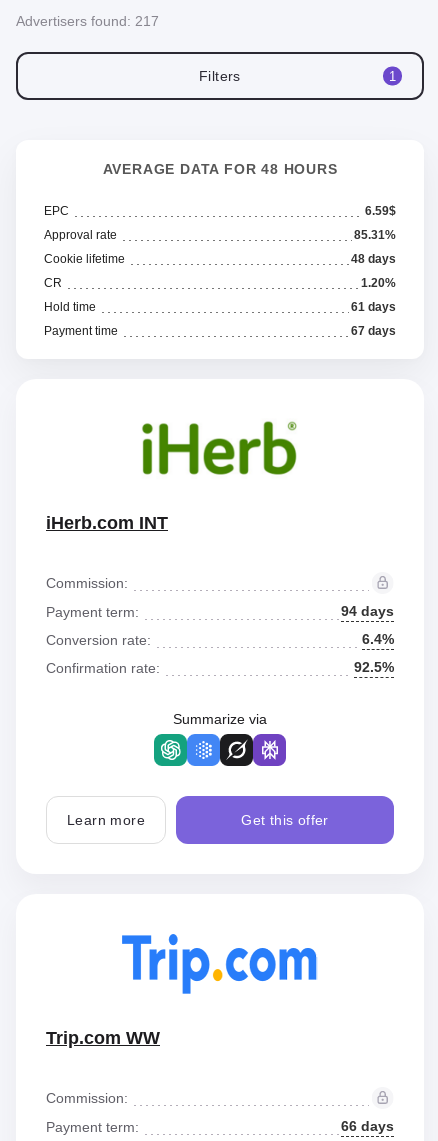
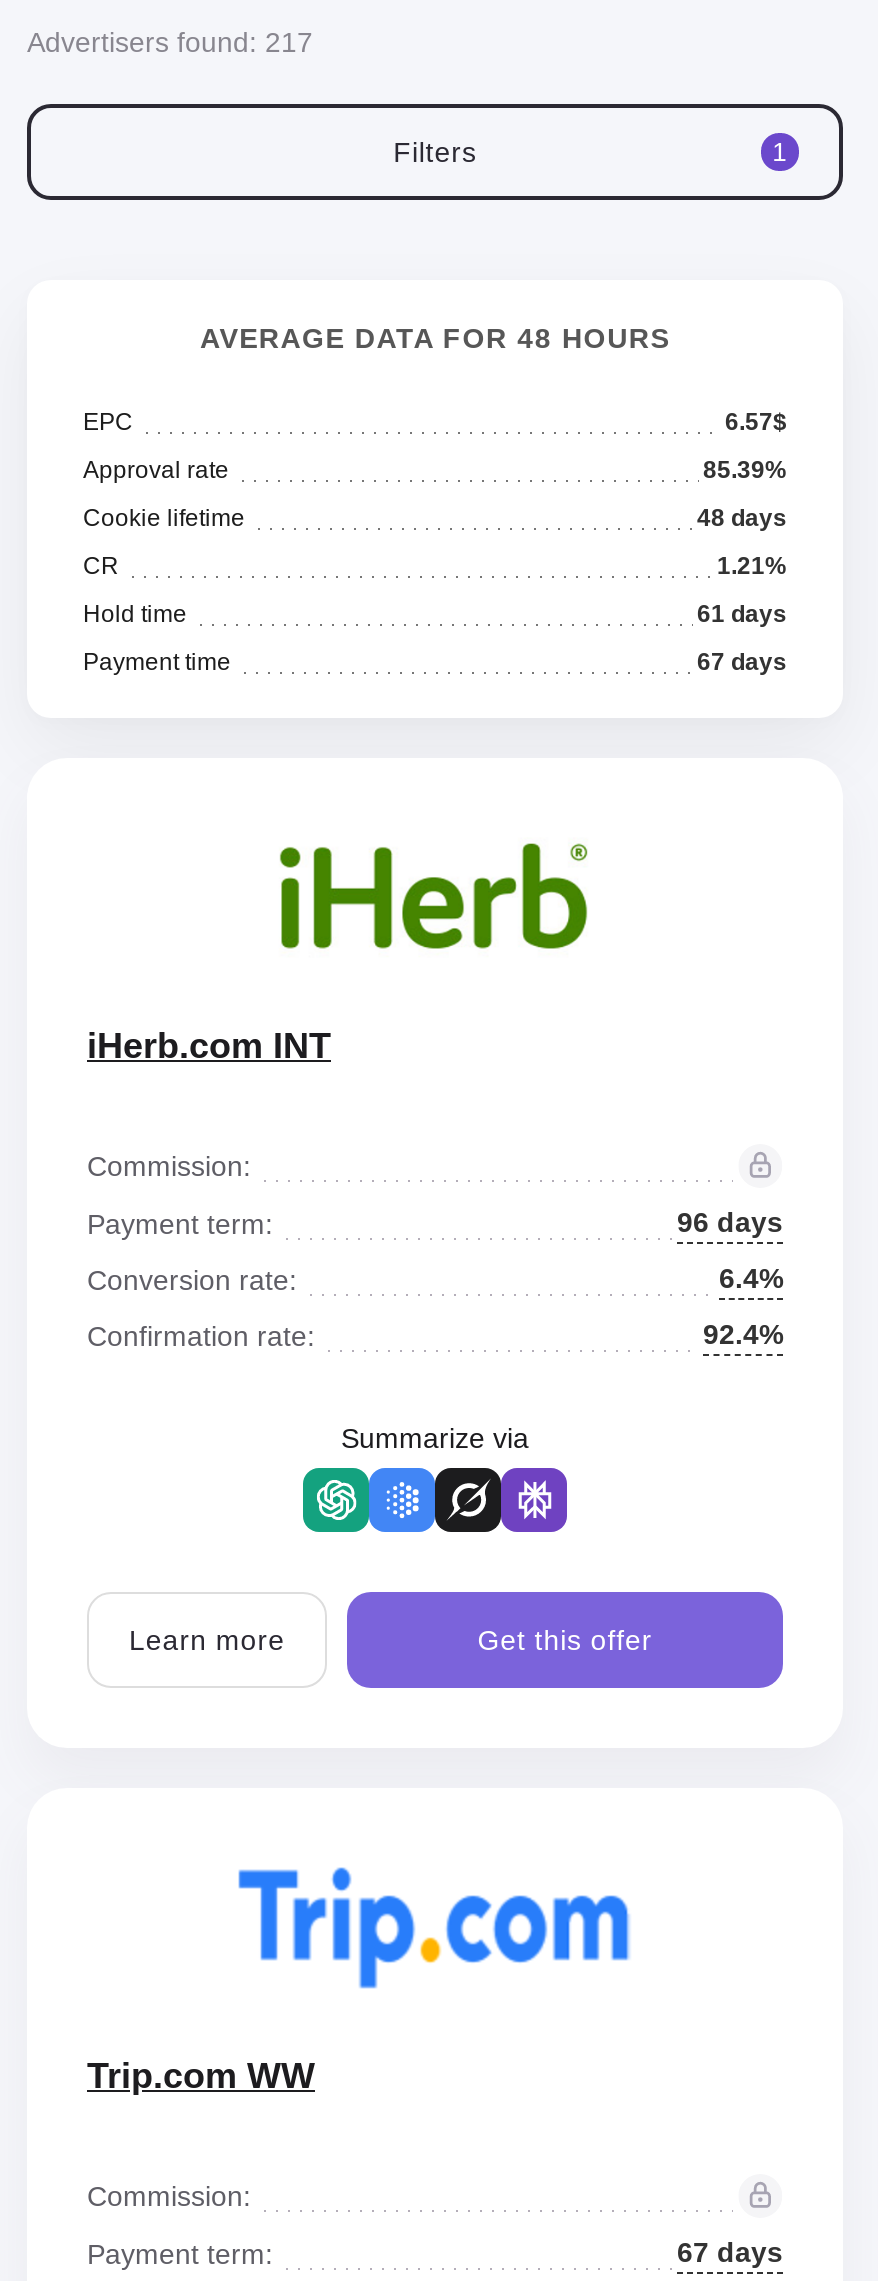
- 6.59$
+ 6.57$

- 85.31%
+ 85.39%

- 1.20%
+ 1.21%

- 94 days
+ 96 days

- 92.5%
+ 92.4%

- 66 days
+ 67 days
